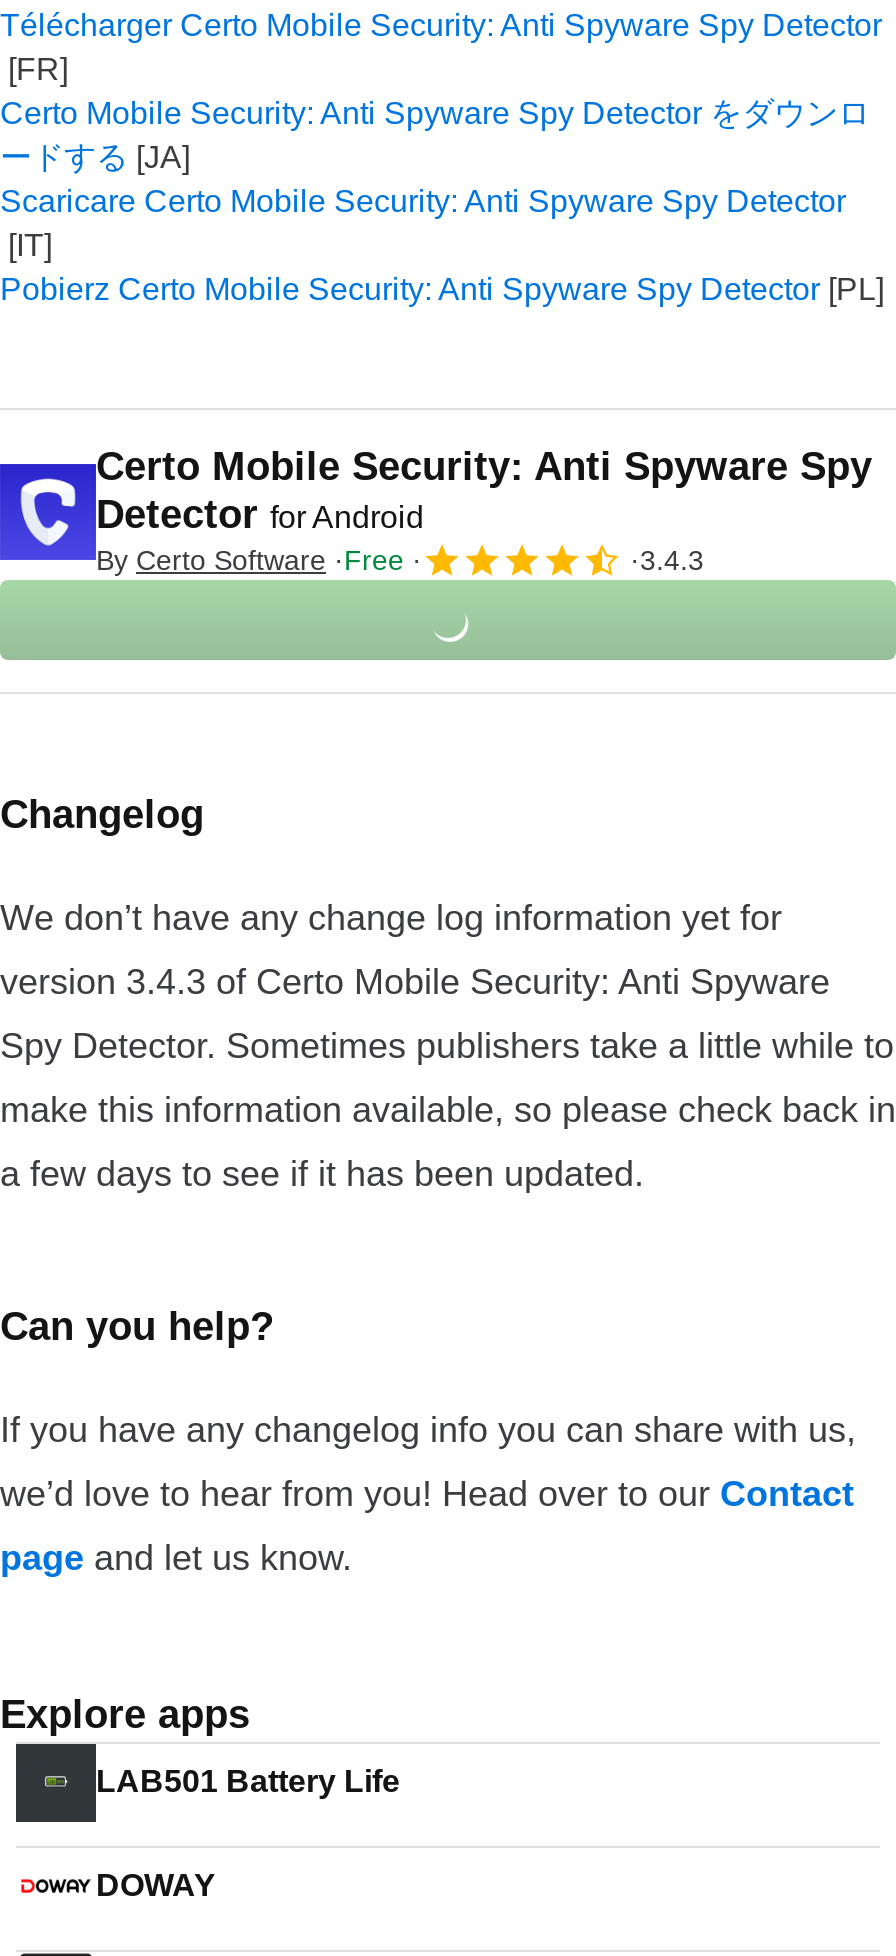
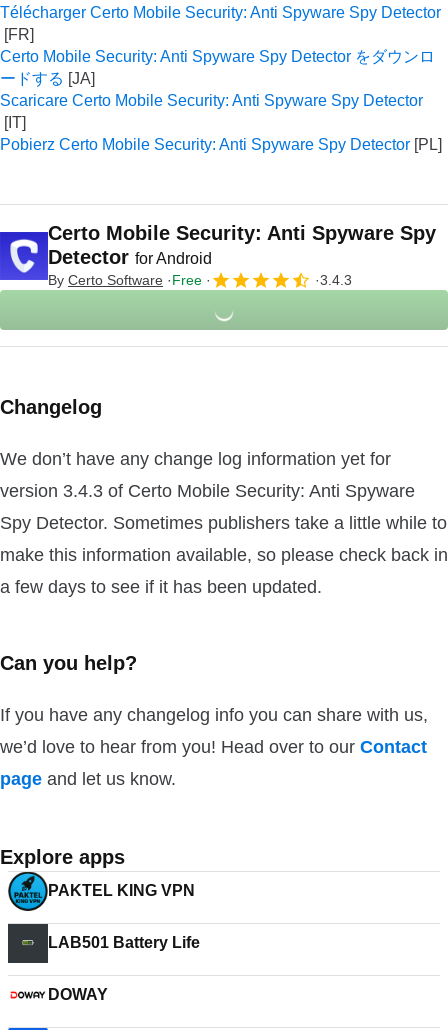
+ [image]
+ PAKTEL KING VPN
